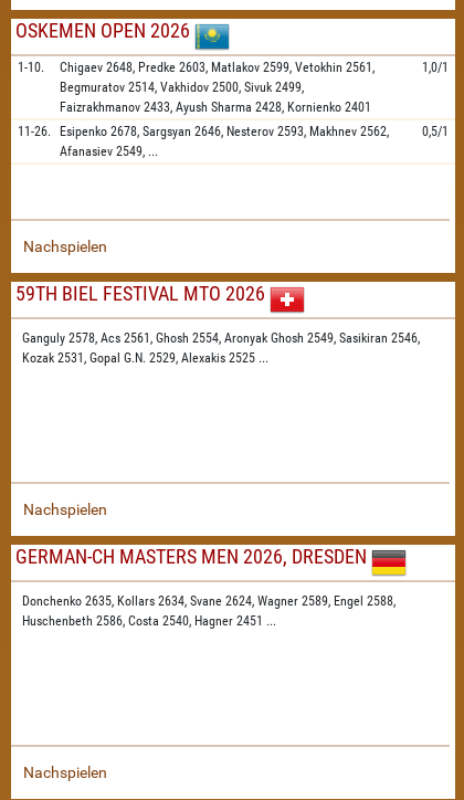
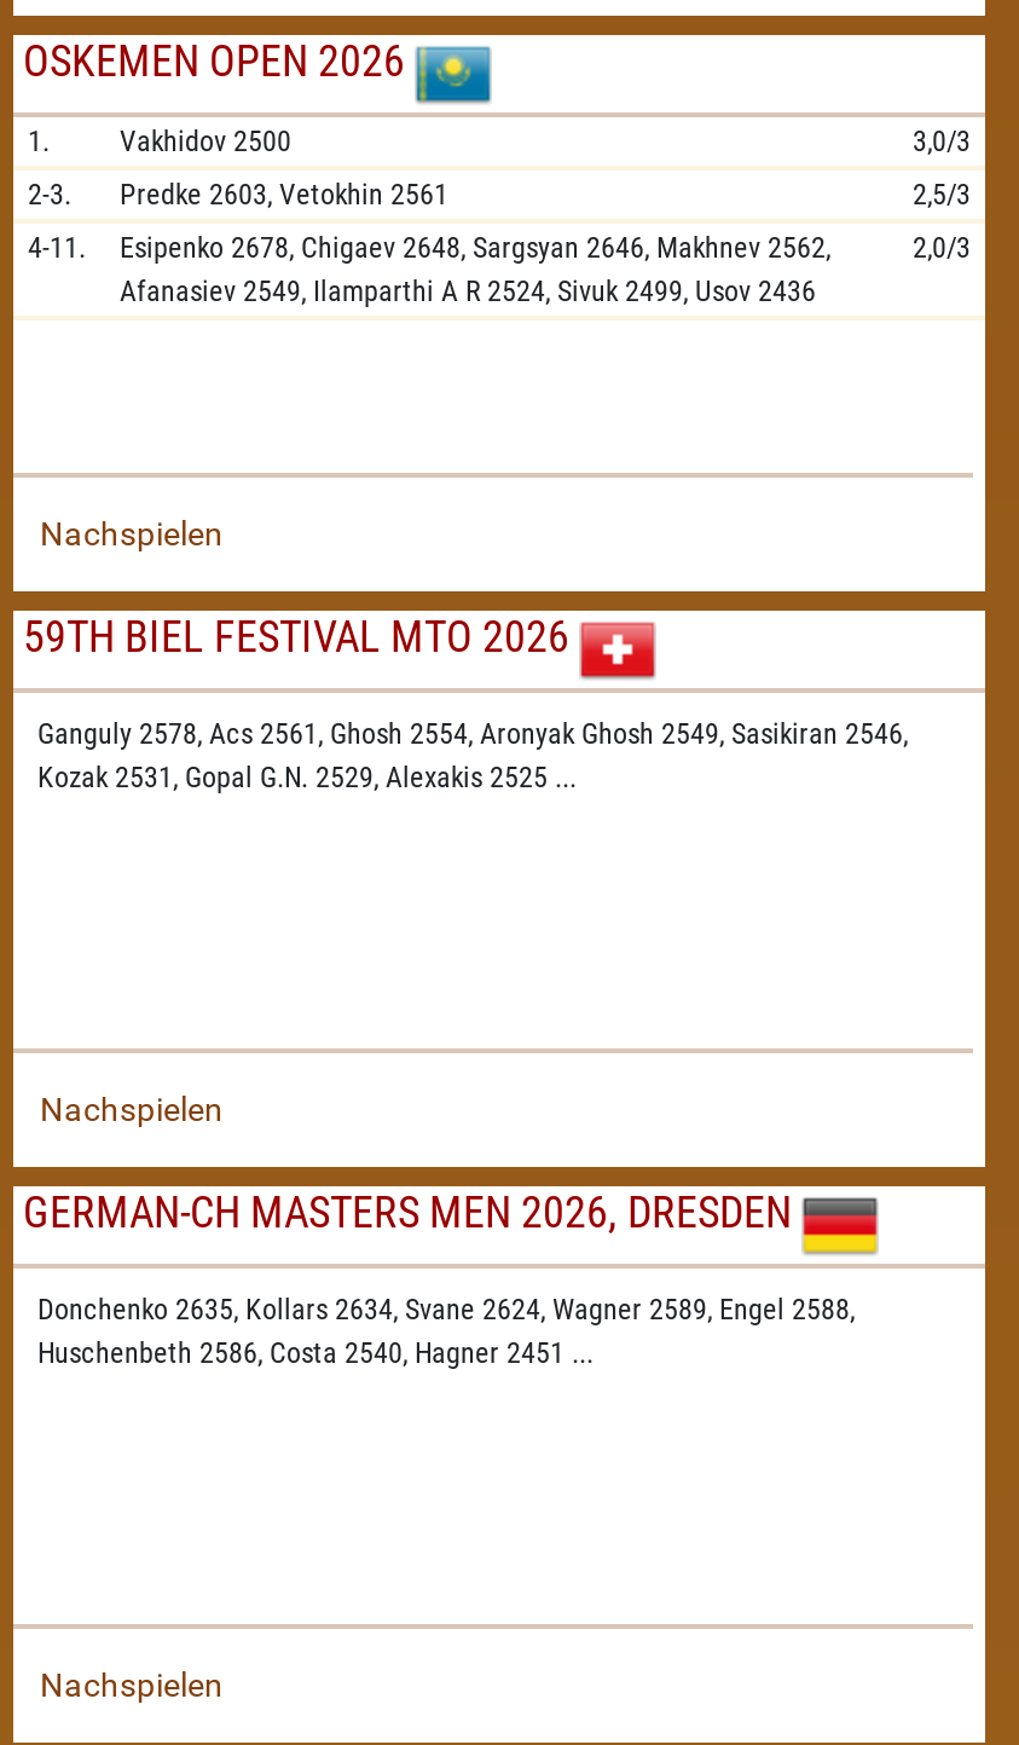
- 1-10.
- Chigaev 2648, Predke 2603, Matlakov 2599, Vetokhin 2561,
- Begmuratov 2514, Vakhidov 2500, Sivuk 2499,
- Faizrakhmanov 2433, Ayush Sharma 2428, Kornienko 2401
+ 1.
+ Vakhidov 2500
+ 3,0/3

- 1,0/1
+ 2-3.
+ Predke 2603, Vetokhin 2561
+ 2,5/3

- 11-26. Esipenko 2678, Sargsyan 2646, Nesterov 2593, Makhnev 2562,
- Afanasiev 2549,...
+ 4-11.
+ Esipenko 2678, Chigaev 2648, Sargsyan 2646, Makhnev 2562,
+ Afanasiev 2549, Ilamparthi A R 2524, Sivuk 2499, Usov 2436

- 0,5/1
+ 2,0/3
